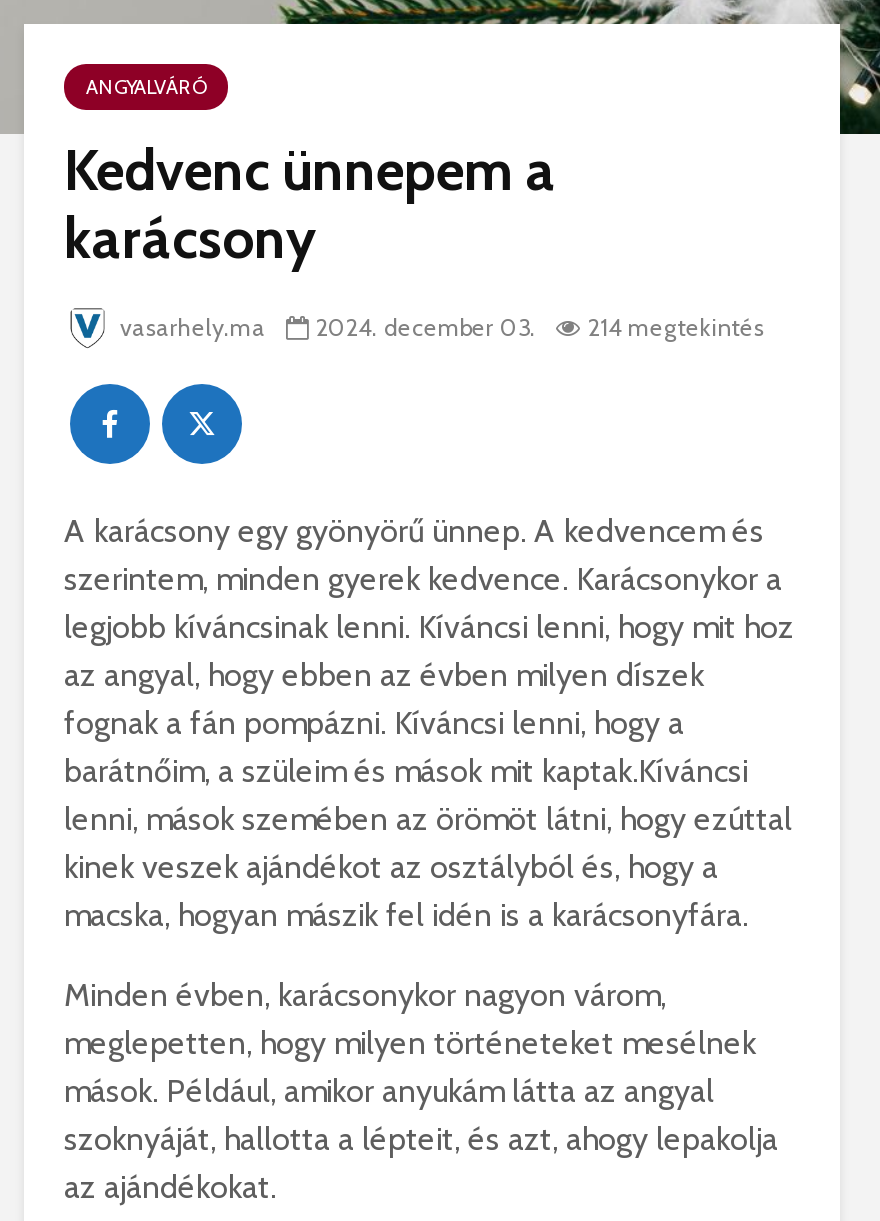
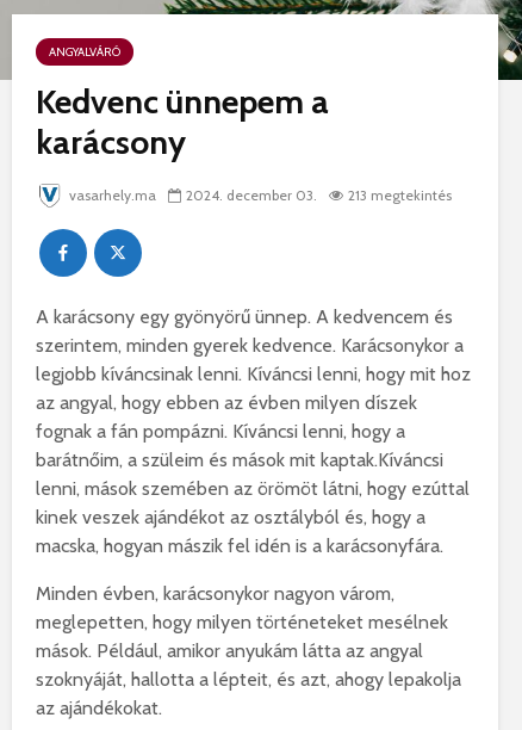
- vasarhely.ma 2024. december 03. 214 megtekintés
+ vasarhely.ma 2024. december 03. 213 megtekintés
